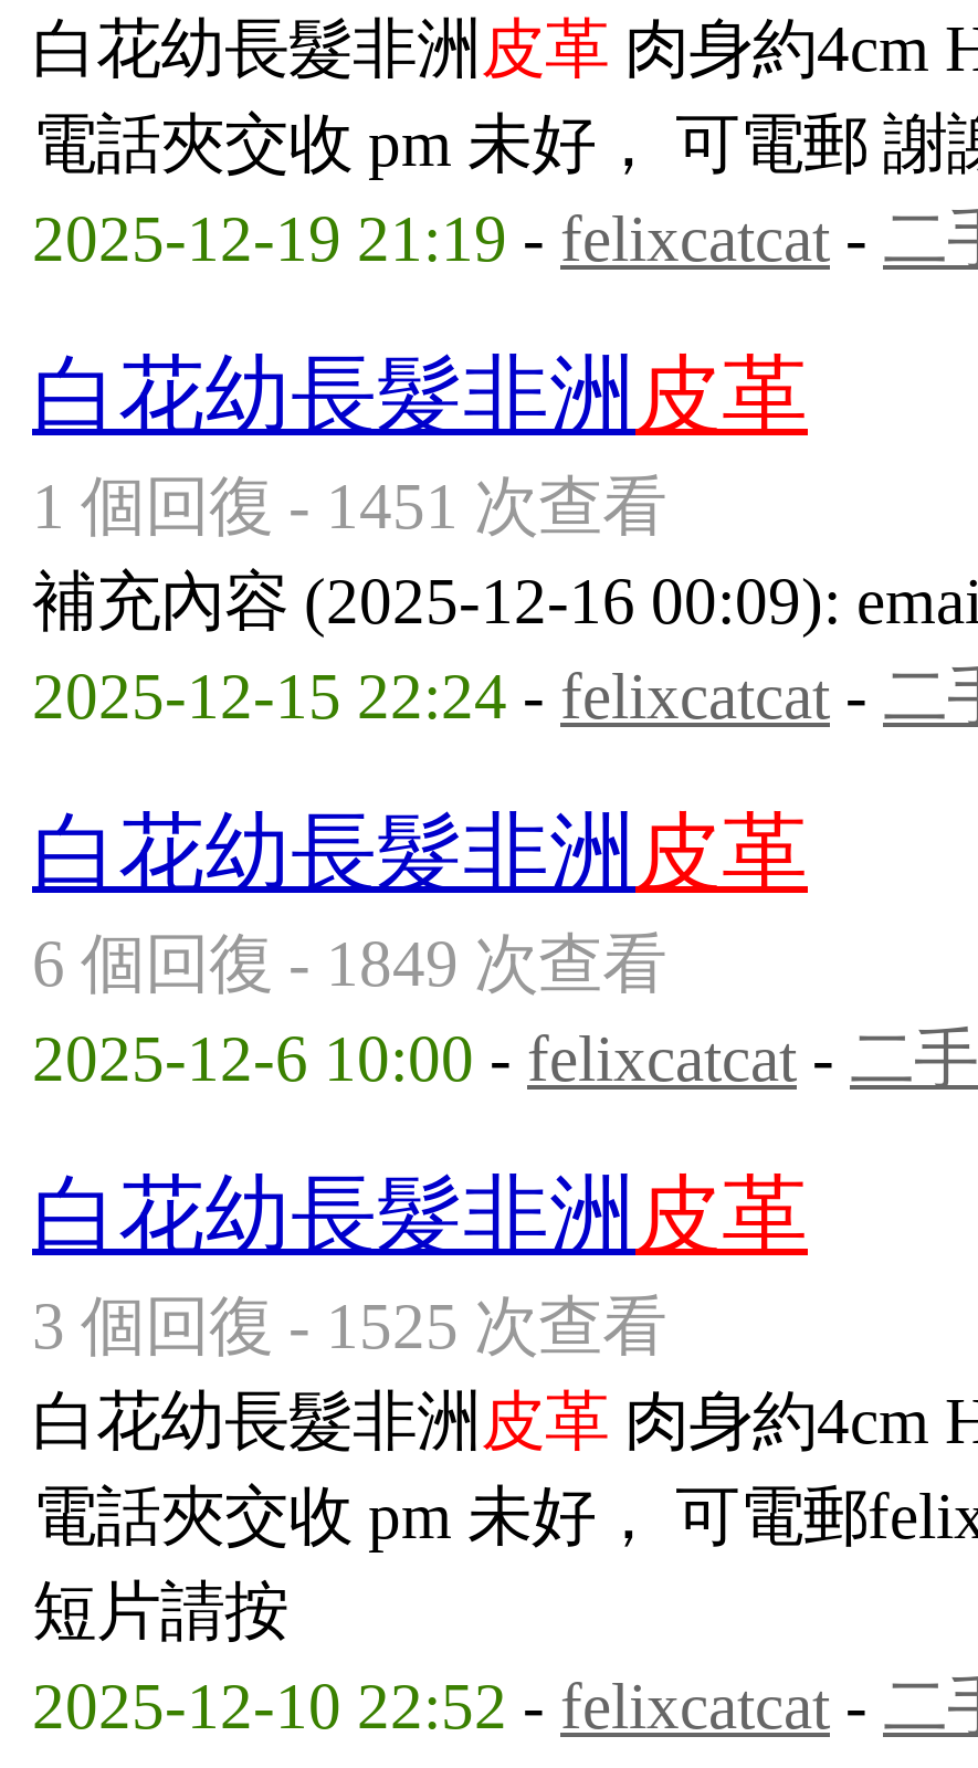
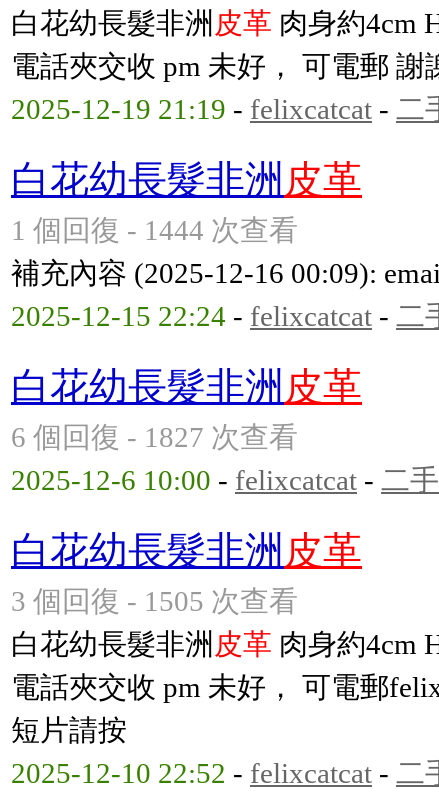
- 1 個回復 - 1451 次查看
+ 1 個回復 - 1444 次查看

- 6 個回復 - 1849 次查看
+ 6 個回復 - 1827 次查看

- 3 個回復 - 1525 次查看
+ 3 個回復 - 1505 次查看
